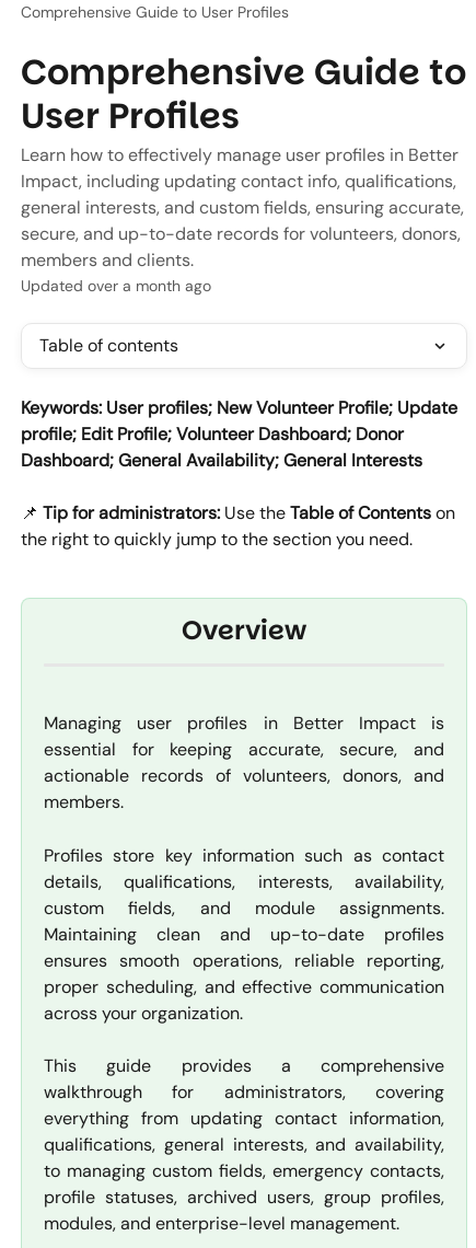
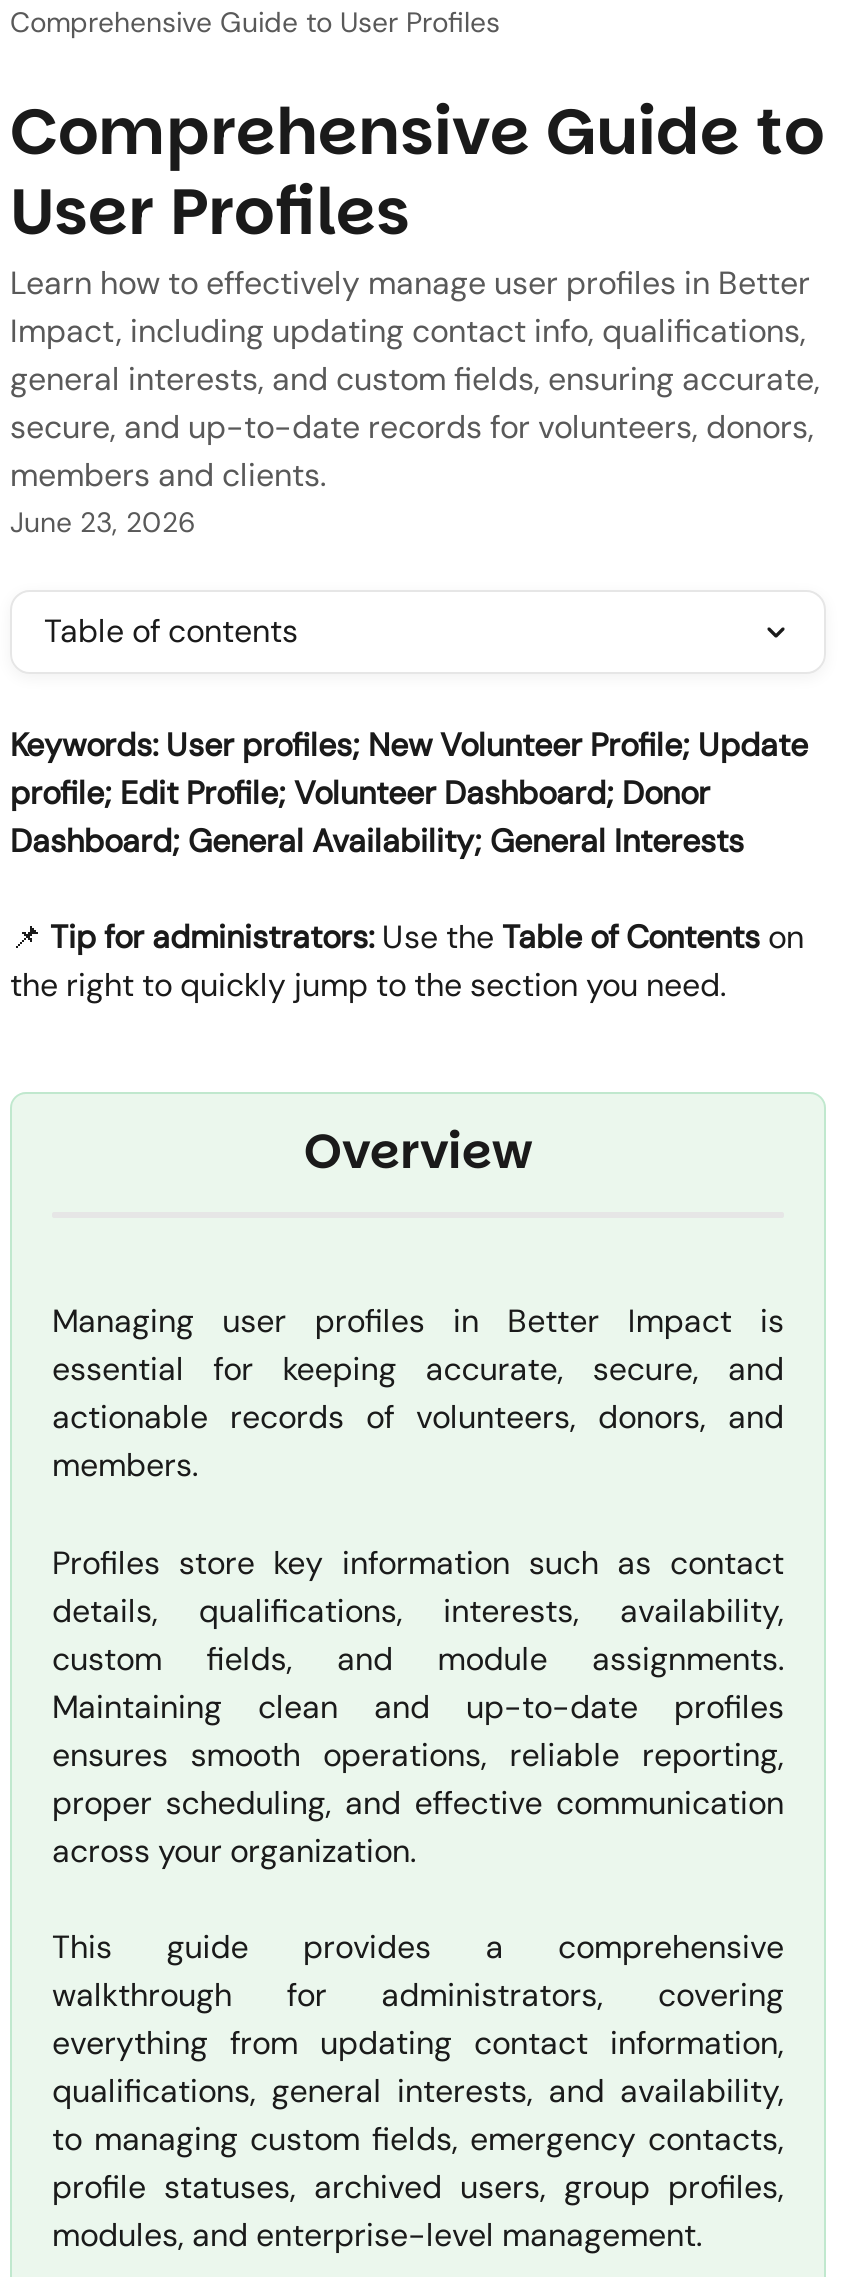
- Updated over a month ago
+ June 23, 2026
